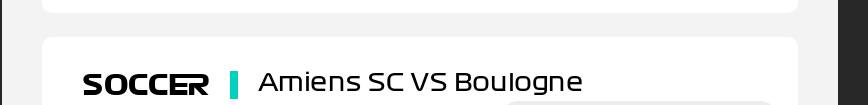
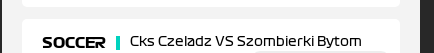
- Amiens SC VS Boulogne
+ Cks Czeladz VS Szombierki Bytom
